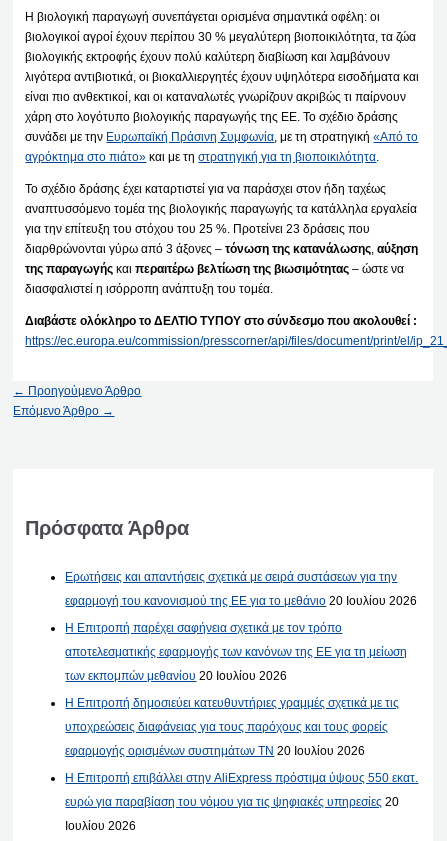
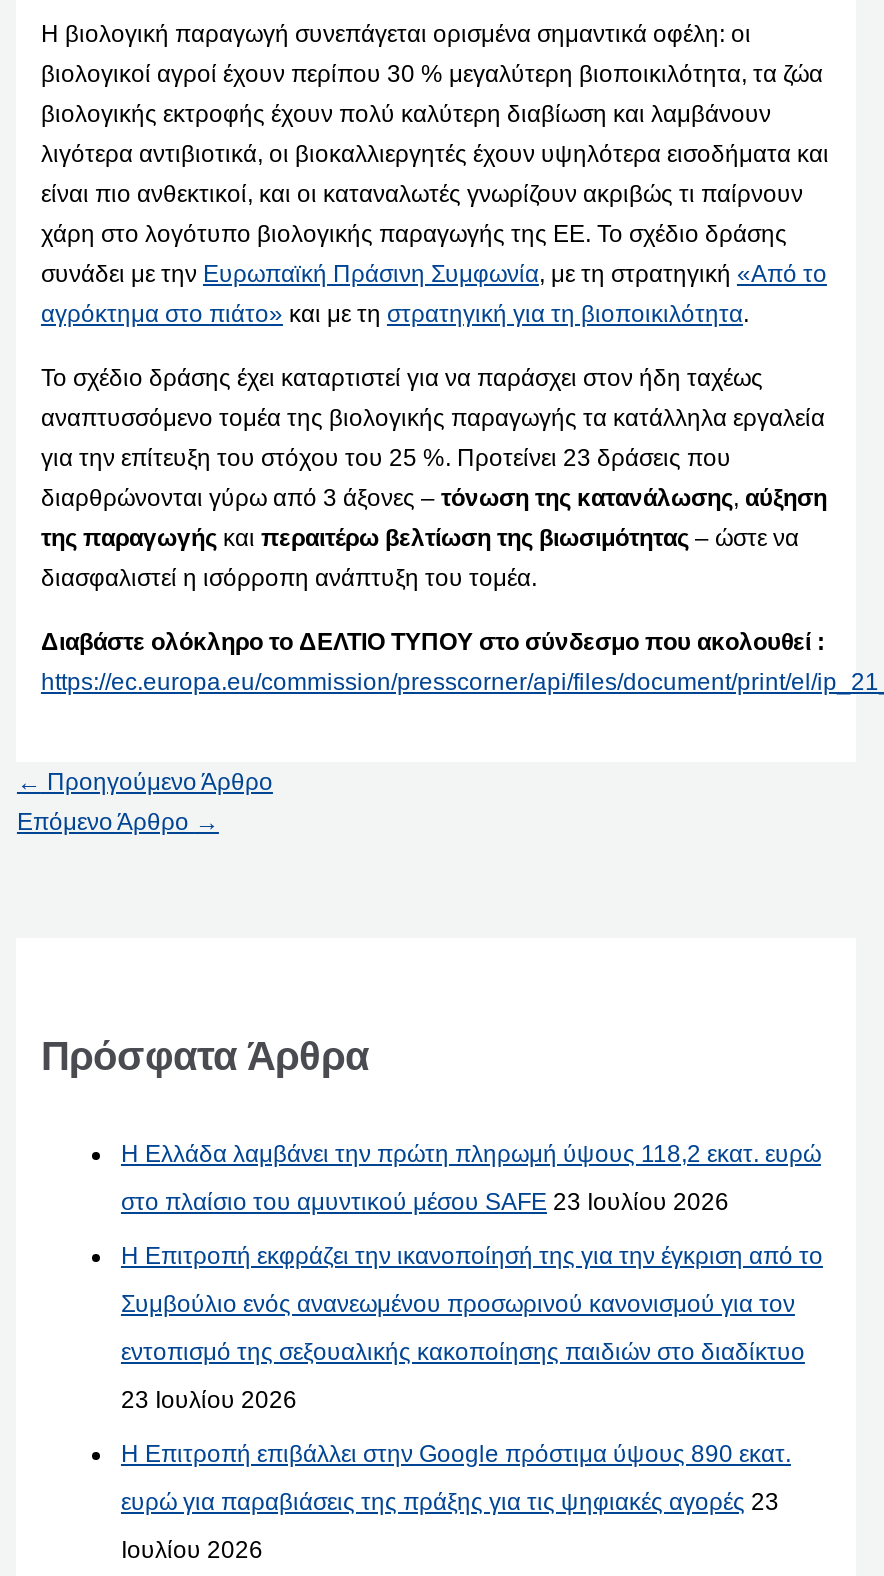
- Ερωτήσεις και απαντήσεις σχετικά με σειρά συστάσεων για την
- εφαρμογή του κανονισμού της ΕΕ για το μεθάνιο 20 Ιουλίου 2026
- Η Επιτροπή παρέχει σαφήνεια σχετικά με τον τρόπο
- αποτελεσματικής εφαρμογής των κανόνων της ΕΕ για τη μείωση
- των εκπομπών μεθανίου 20 Ιουλίου 2026
- Η Επιτροπή δημοσιεύει κατευθυντήριες γραμμές σχετικά με τις
- υποχρεώσεις διαφάνειας για τους παρόχους και τους φορείς
- εφαρμογής ορισμένων συστημάτων ΤΝ 20 Ιουλίου 2026
- Η Επιτροπή επιβάλλει στην AliExpress πρόστιμα ύψους 550 εκατ.
- ευρώ για παραβίαση του νόμου για τις ψηφιακές υπηρεσίες 20
+ Η Ελλάδα λαμβάνει την πρώτη πληρωμή ύψους 118,2 εκατ. ευρώ
+ στο πλαίσιο του αμυντικού μέσου SAFE 23 Ιουλίου 2026
+ Η Επιτροπή εκφράζει την ικανοποίησή της για την έγκριση από το
+ Συμβούλιο ενός ανανεωμένου προσωρινού κανονισμού για τον
+ εντοπισμό της σεξουαλικής κακοποίησης παιδιών στο διαδίκτυο
+ 23 Ιουλίου 2026
+ Η Επιτροπή επιβάλλει στην Google πρόστιμα ύψους 890 εκατ.
+ ευρώ για παραβιάσεις της πράξης για τις ψηφιακές αγορές 23
